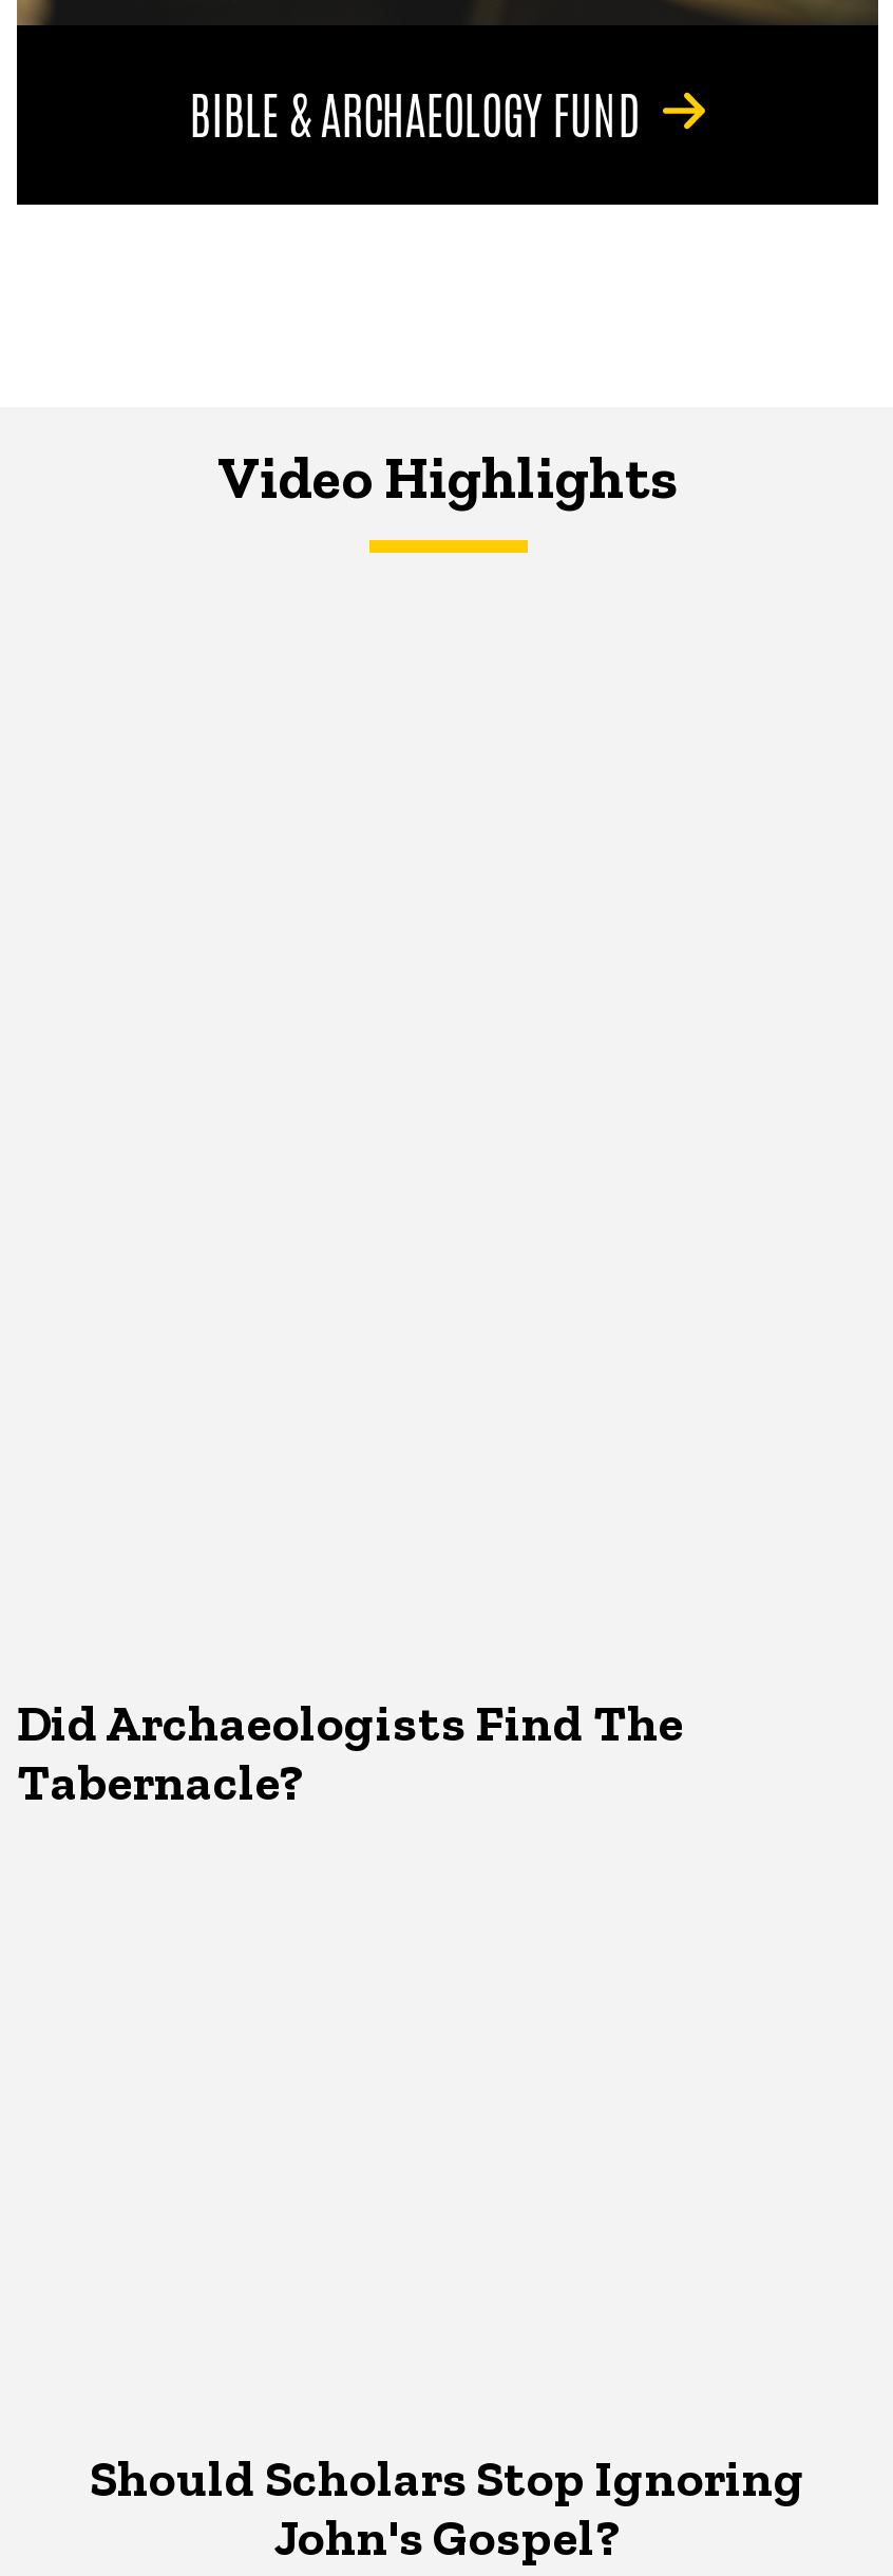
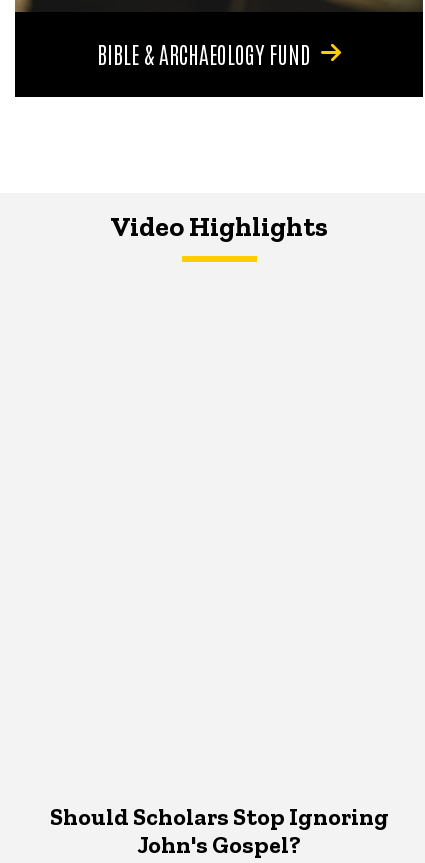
- Did Archaeologists Find The
- Tabernacle?
